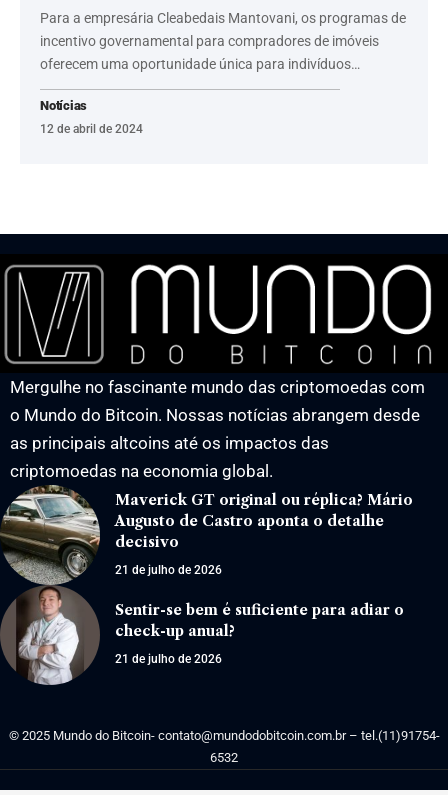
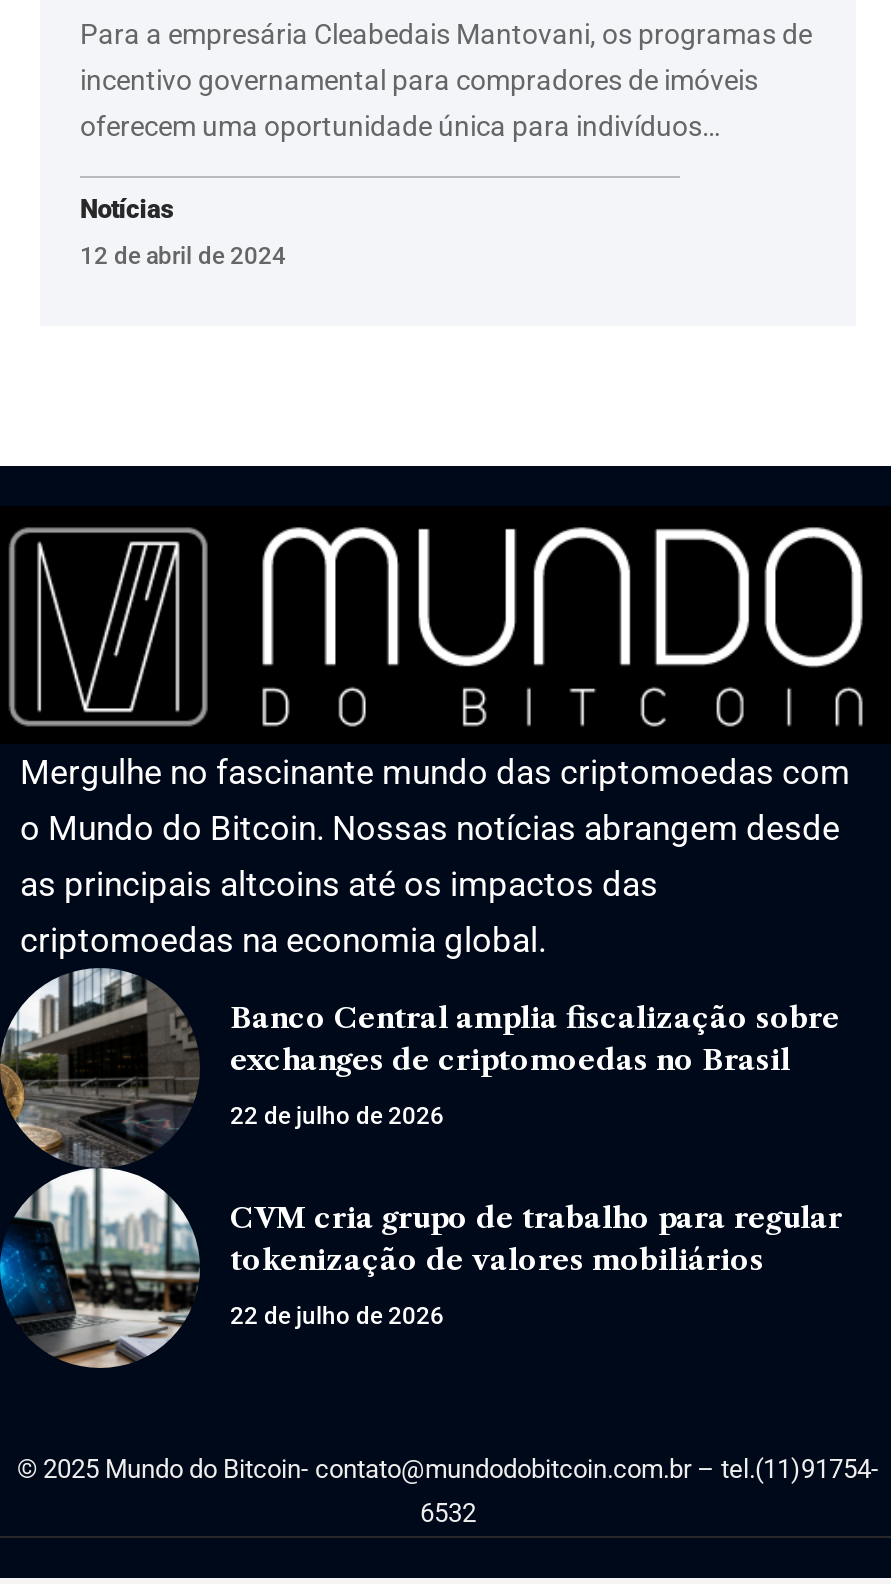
- [image]
- Maverick GT original ou réplica? Mário
- Augusto de Castro aponta o detalhe
- decisivo
+ [image]
+ Banco Central amplia fiscalização sobre
+ exchanges de criptomoedas no Brasil

- 21 de julho de 2026
+ 22 de julho de 2026

- Sentir-se bem é suficiente para adiar o
- check-up anual?
+ CVM cria grupo de trabalho para regular
+ tokenização de valores mobiliários

- 21 de julho de 2026
+ 22 de julho de 2026
